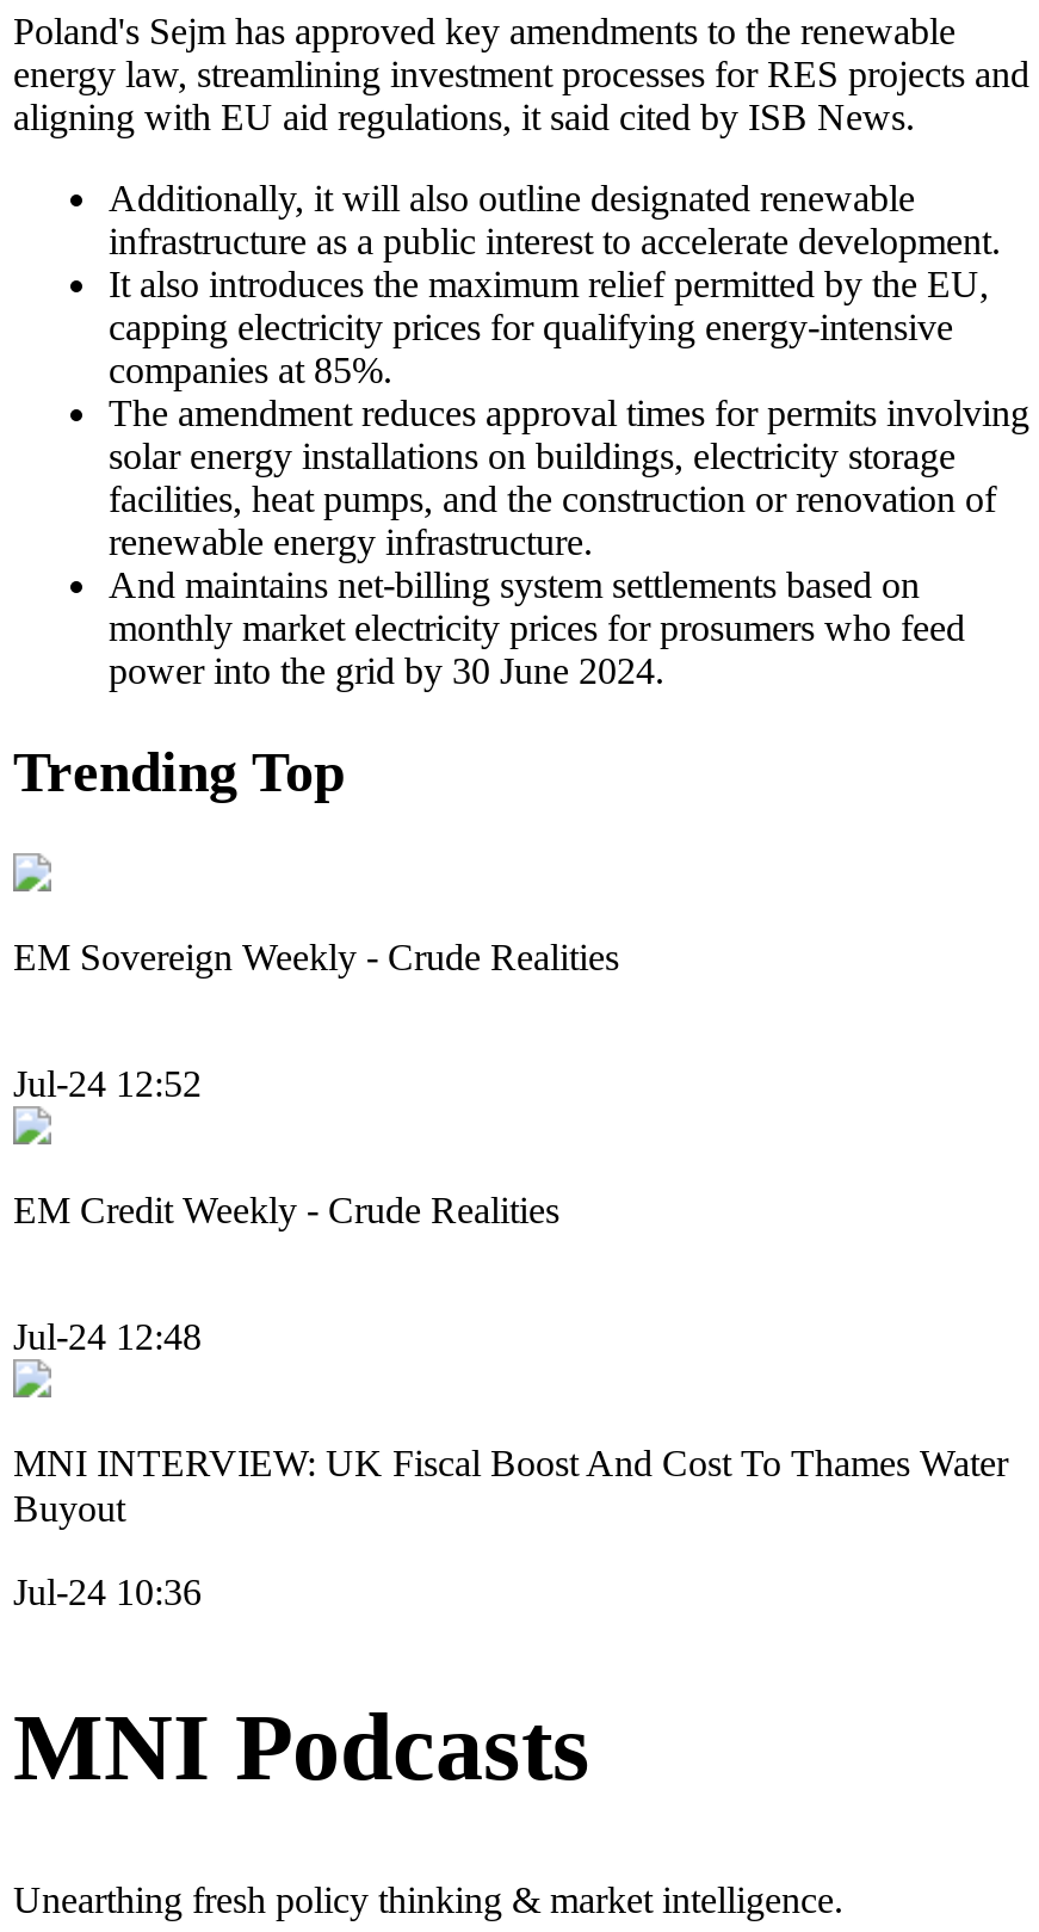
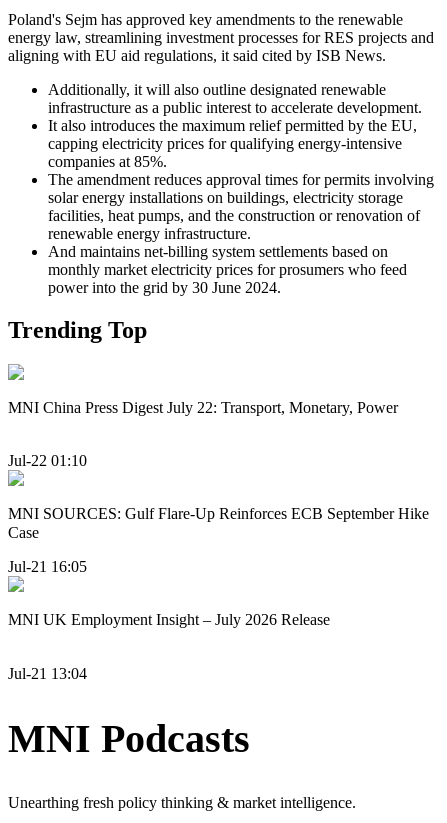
- EM Sovereign Weekly - Crude Realities
+ MNI China Press Digest July 22: Transport, Monetary, Power

- Jul-24 12:52
+ Jul-22 01:10

- EM Credit Weekly - Crude Realities
+ MNI SOURCES: Gulf Flare-Up Reinforces ECB September Hike
+ Case

- Jul-24 12:48
+ Jul-21 16:05

- MNI INTERVIEW: UK Fiscal Boost And Cost To Thames Water
- Buyout
+ MNI UK Employment Insight – July 2026 Release

- Jul-24 10:36
+ Jul-21 13:04
